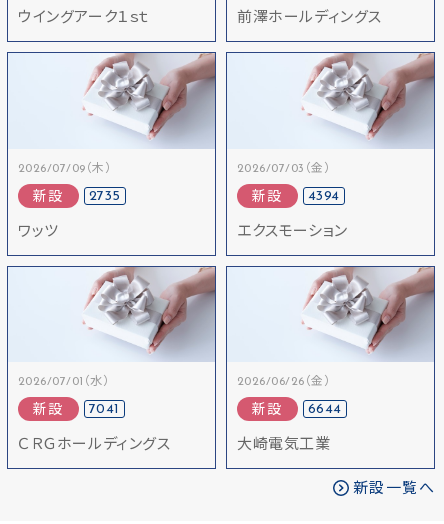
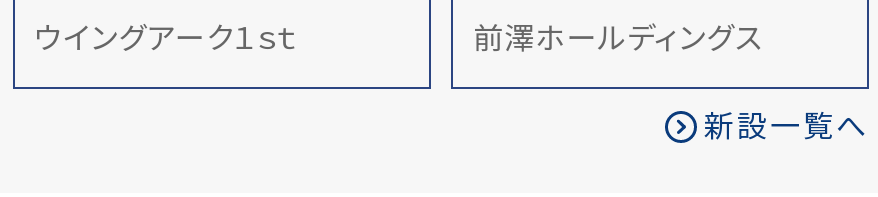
- [image]
- 2026/07/09（木）
- 新設
- 2735
- ワッツ

- [image]
- 2026/07/03（金）
- 新設
- 4394
- エクスモーション

- [image]
- 2026/07/01（水）
- 新設
- 7041
- ＣＲＧホールディングス

- [image]
- 2026/06/26（金）
- 新設
- 6644
- 大崎電気工業
